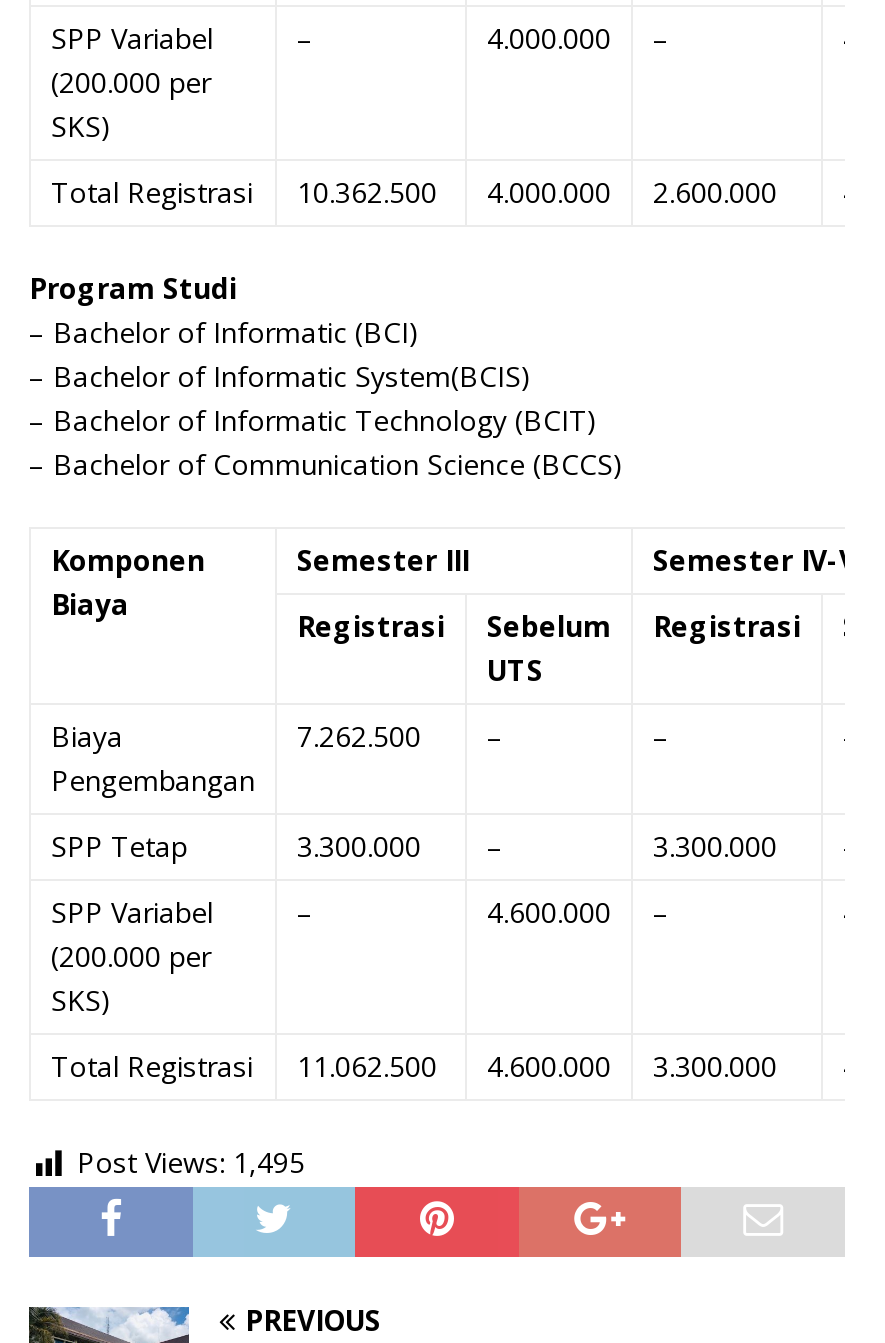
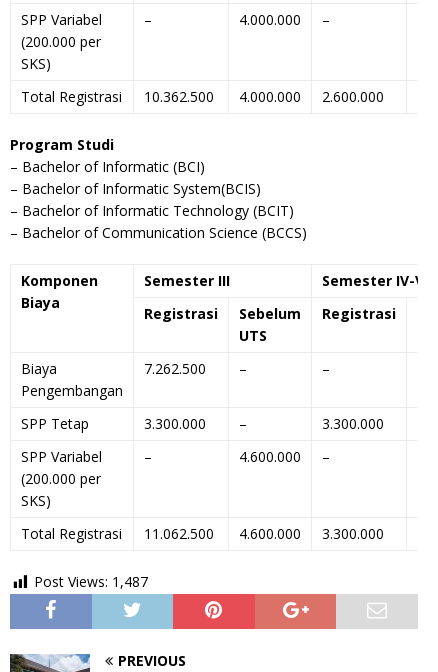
- Post Views: 1,495
+ Post Views: 1,487
